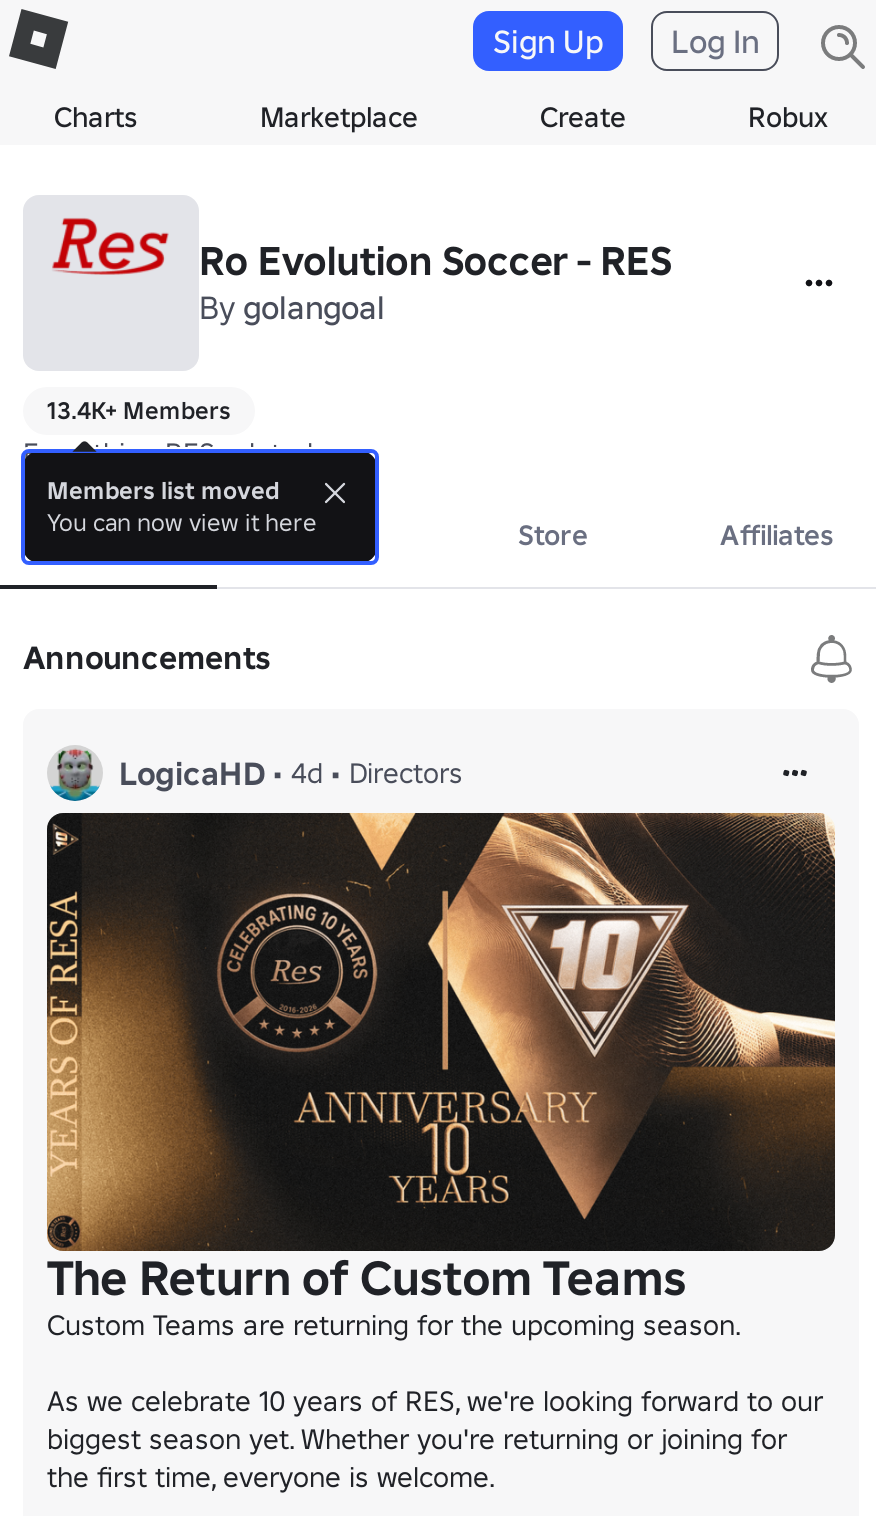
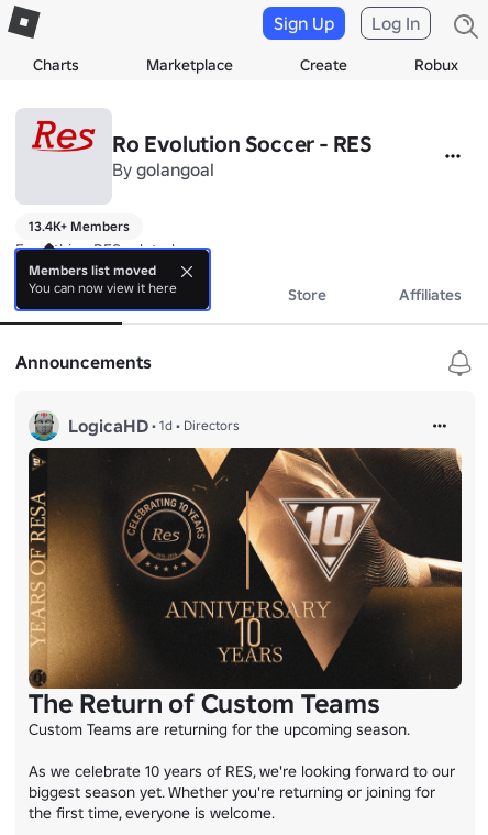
- LogicaHD • 4d • Directors
+ LogicaHD • 1d • Directors
